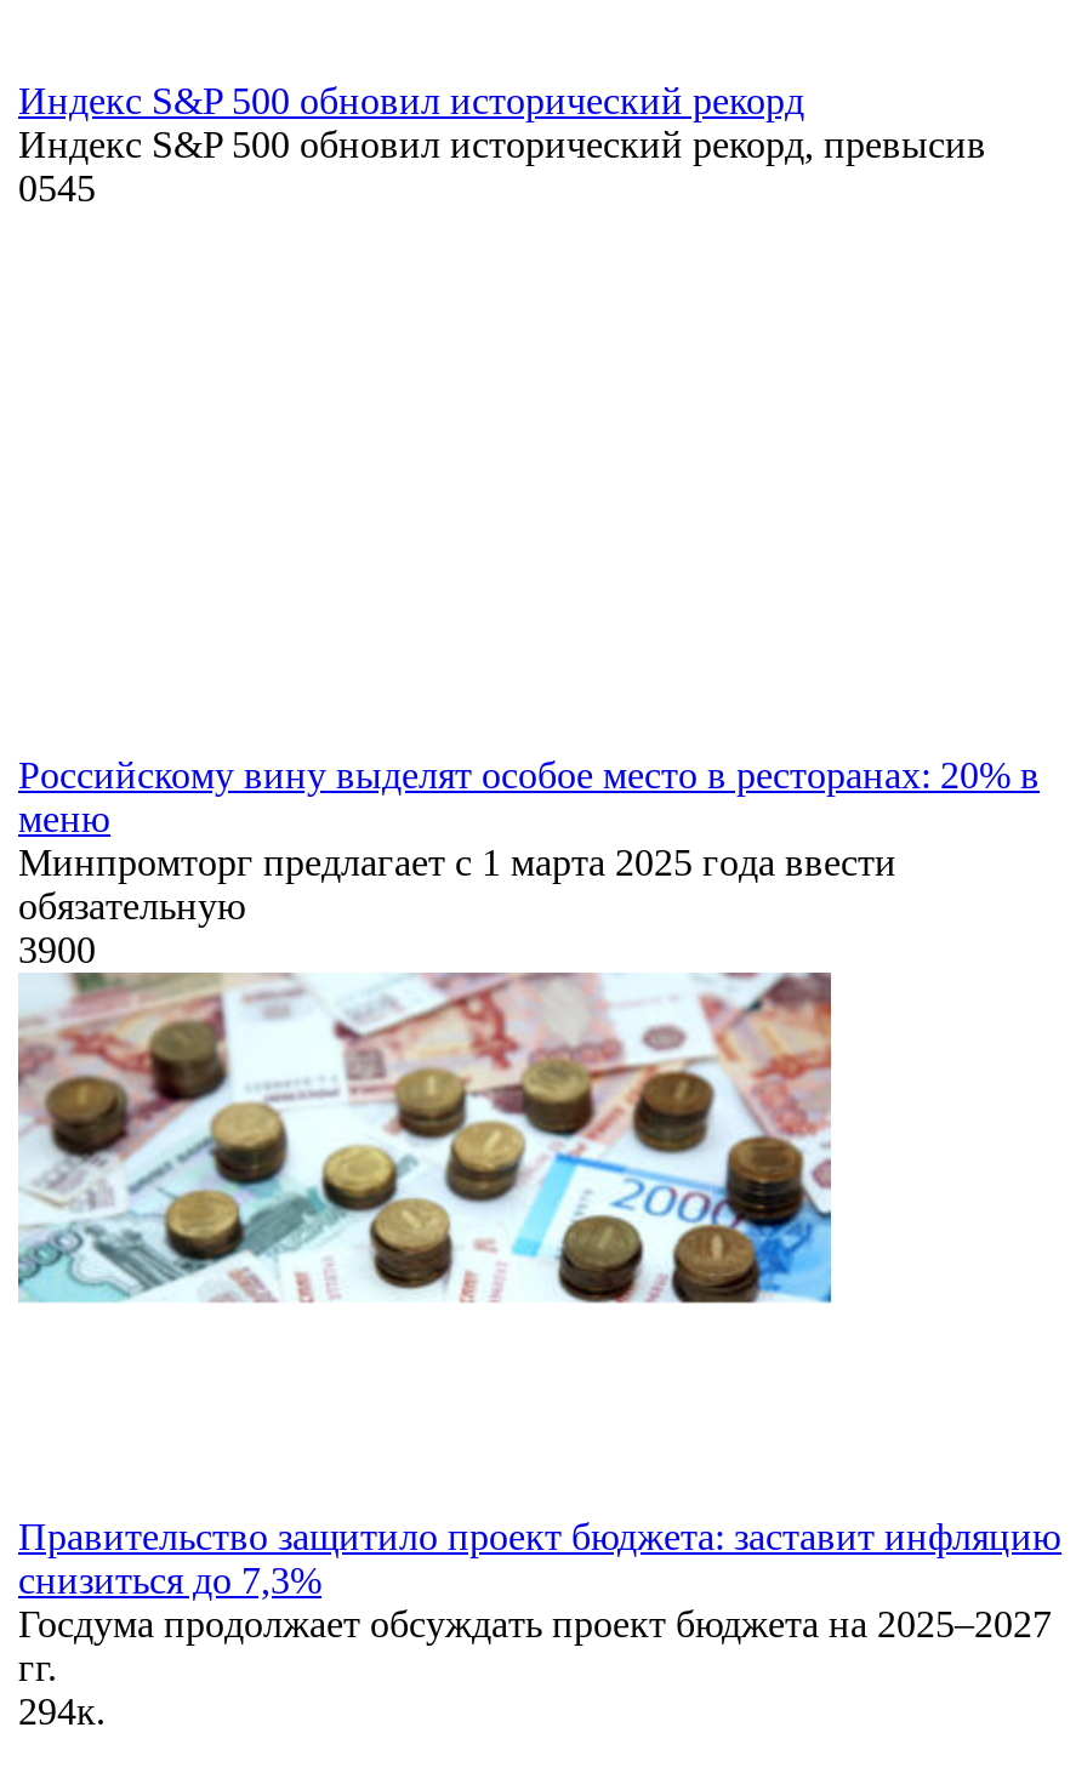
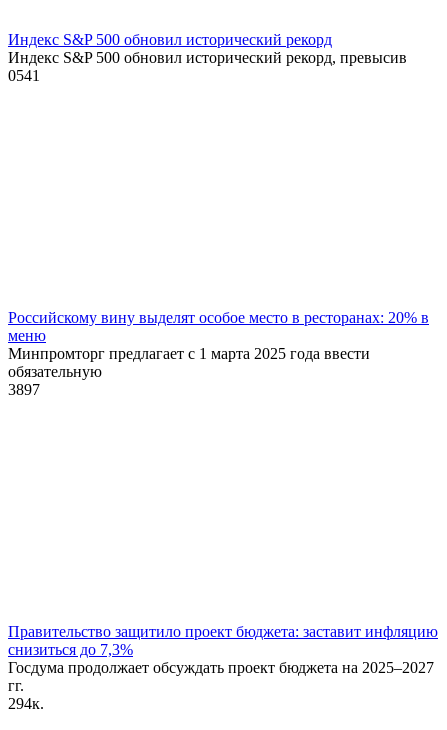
- 0545
+ 0541

- 3900
+ 3897

- [image]
